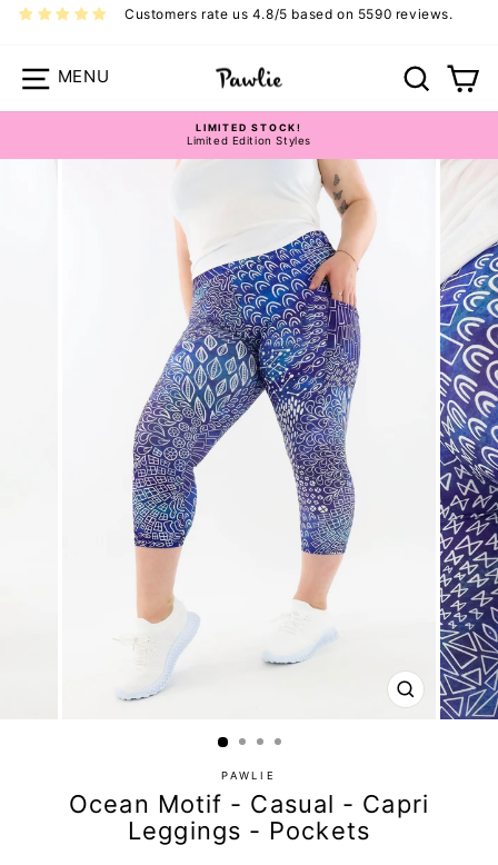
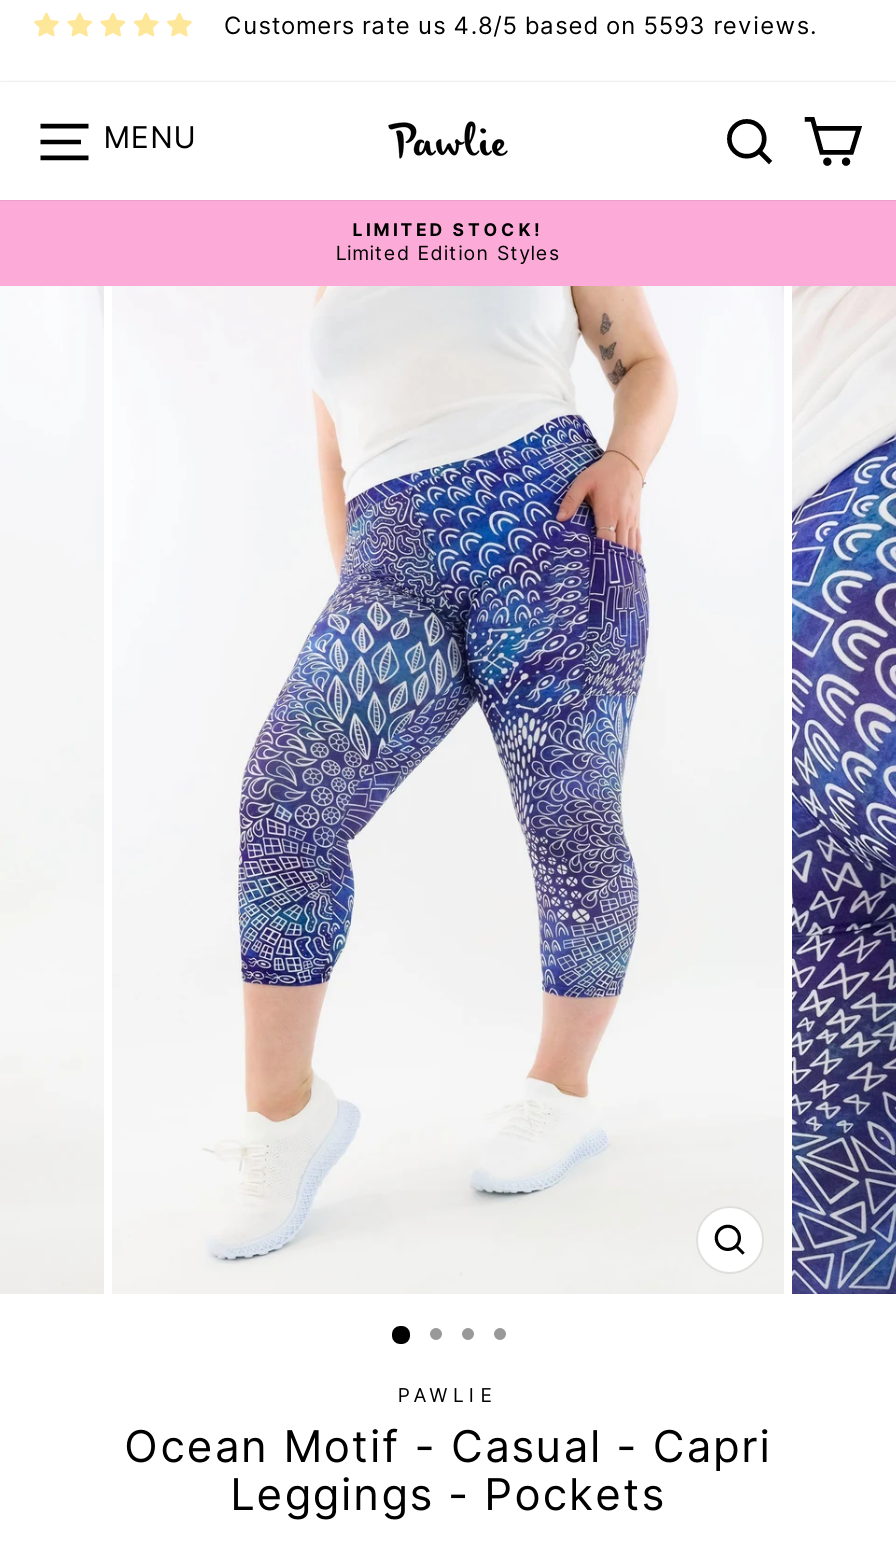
- Customers rate us 4.8/5 based on 5590 reviews.
+ Customers rate us 4.8/5 based on 5593 reviews.
